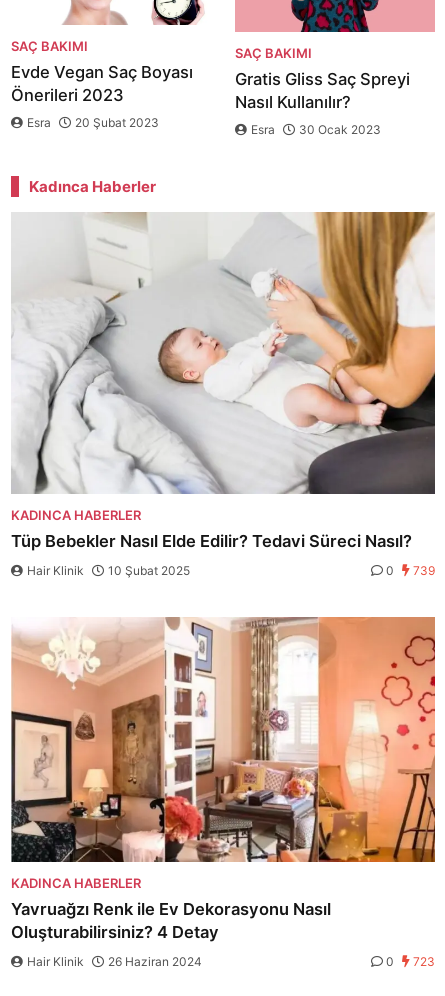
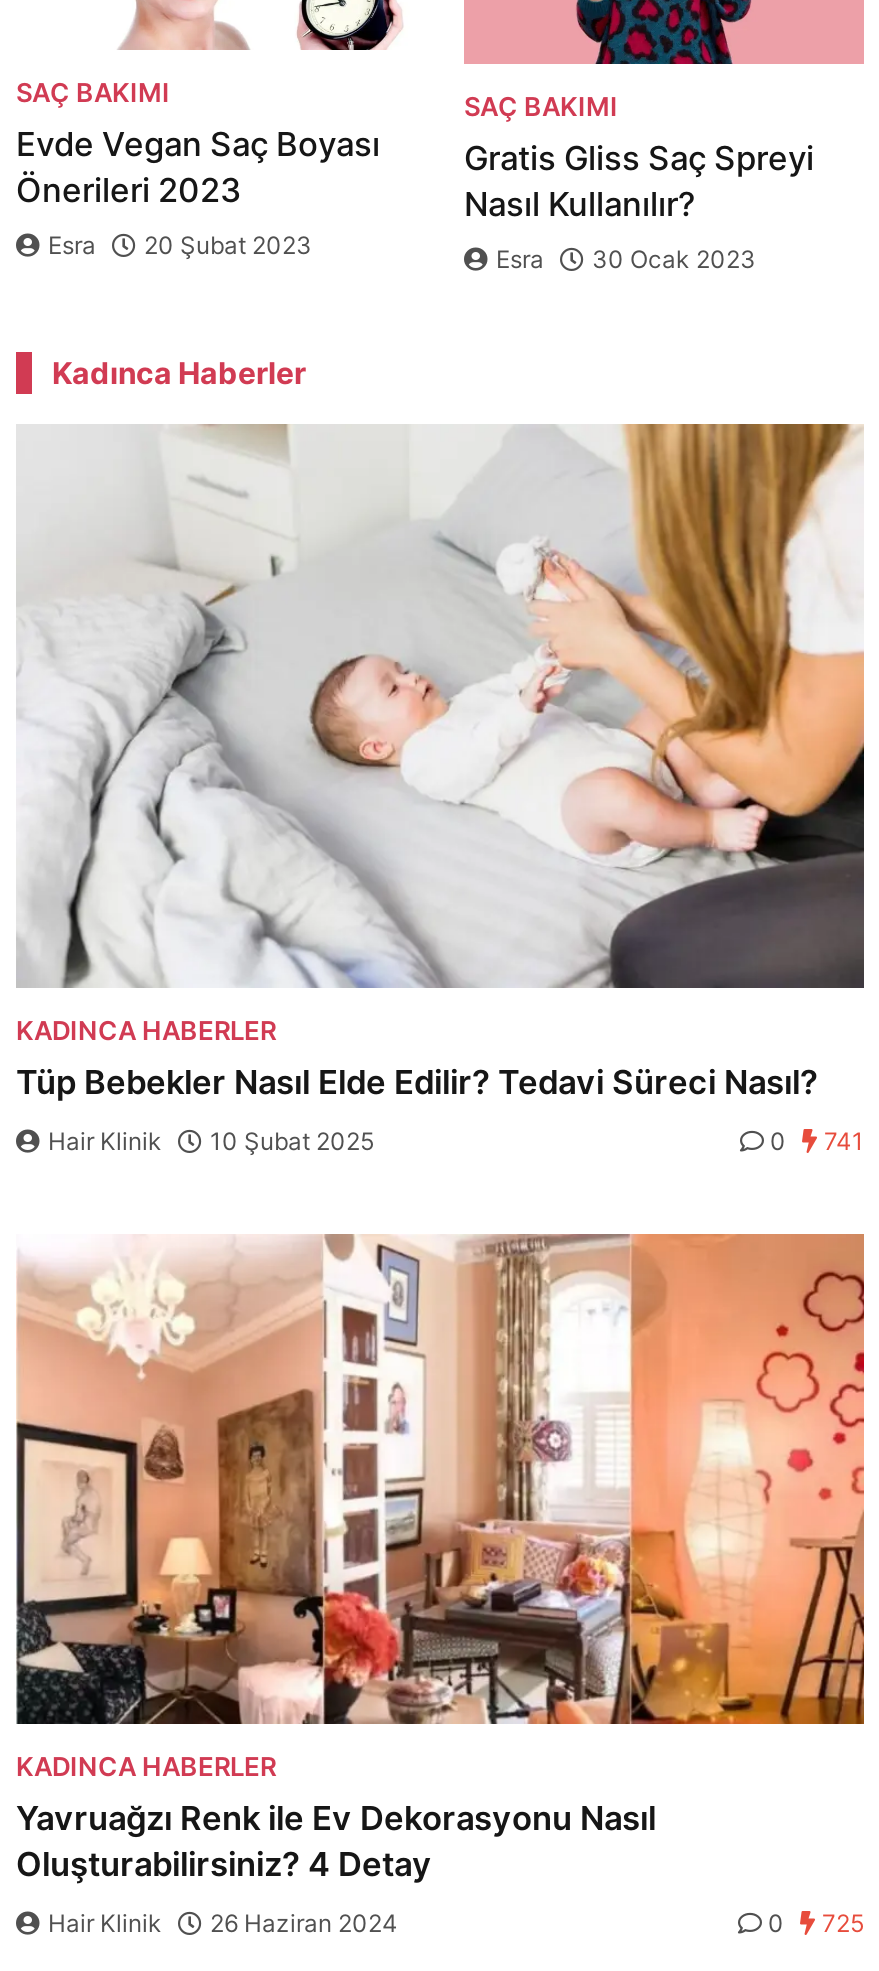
- 0 739
+ 0 741

- 0 723
+ 0 725
